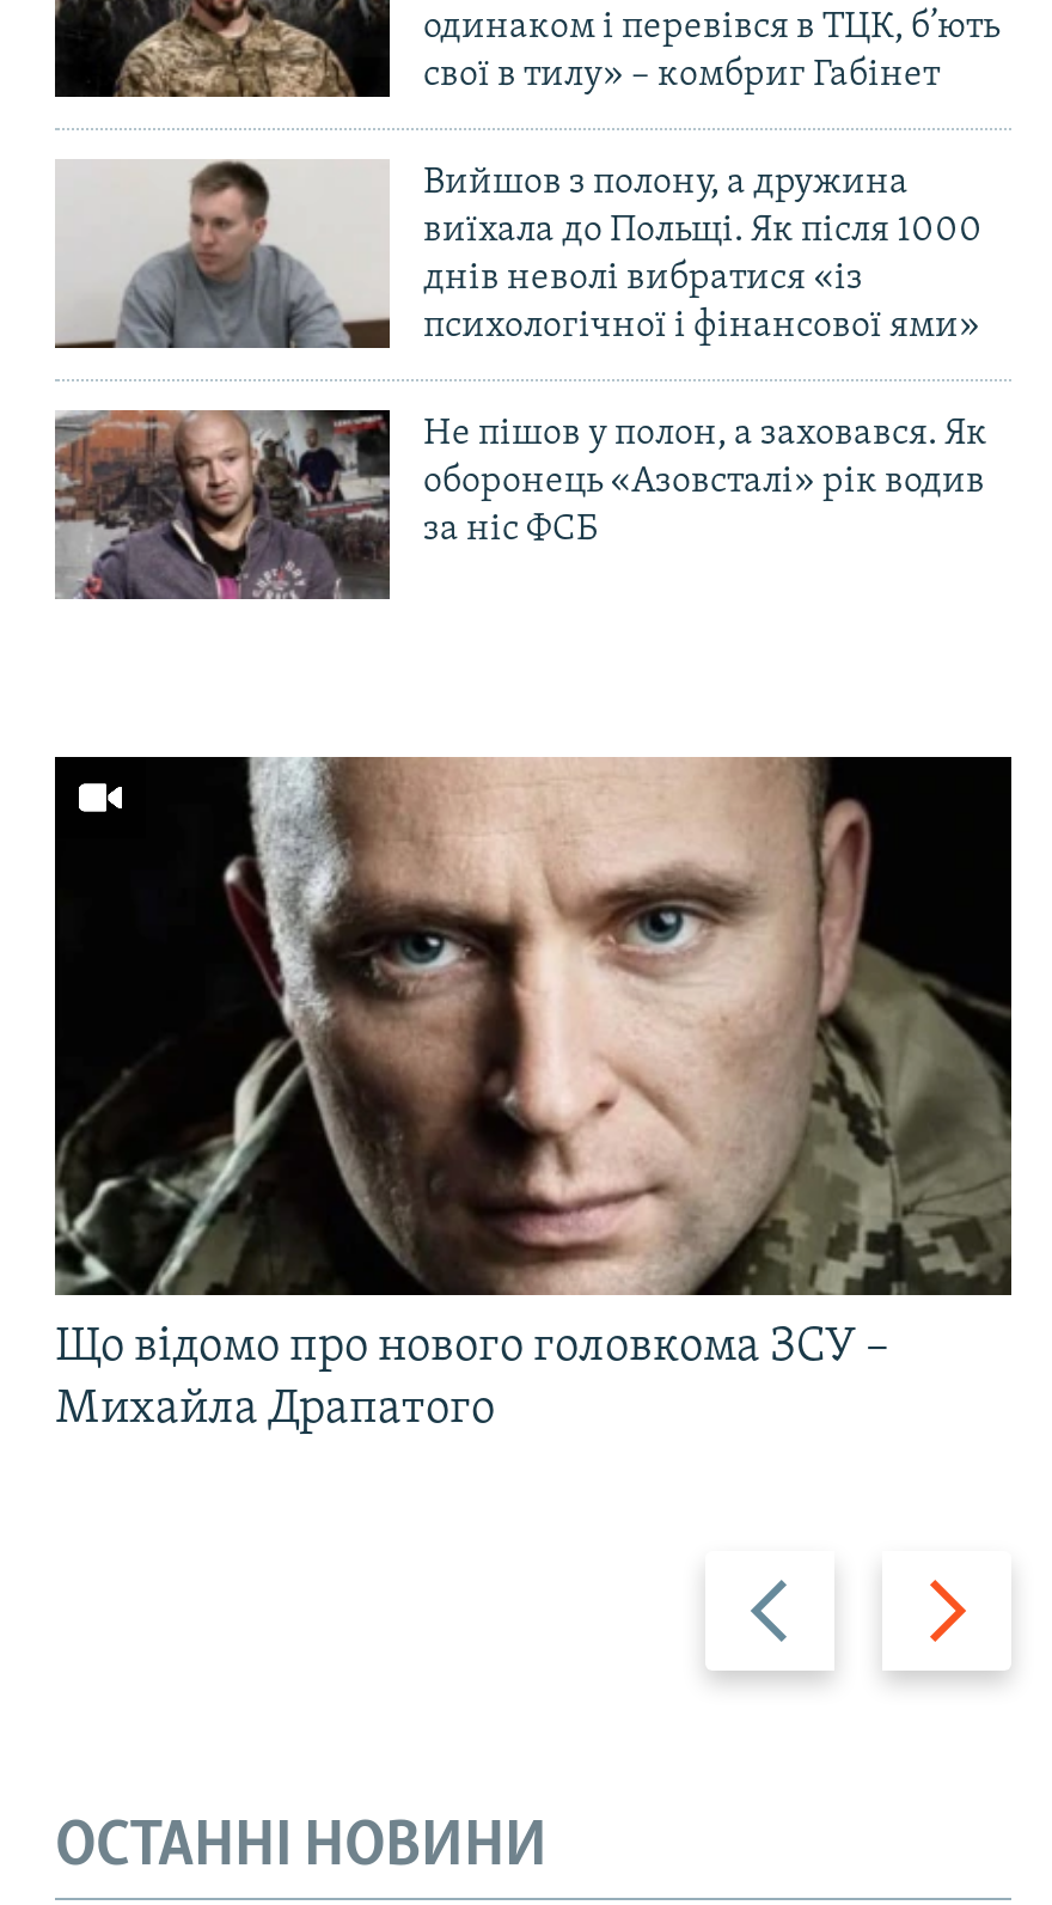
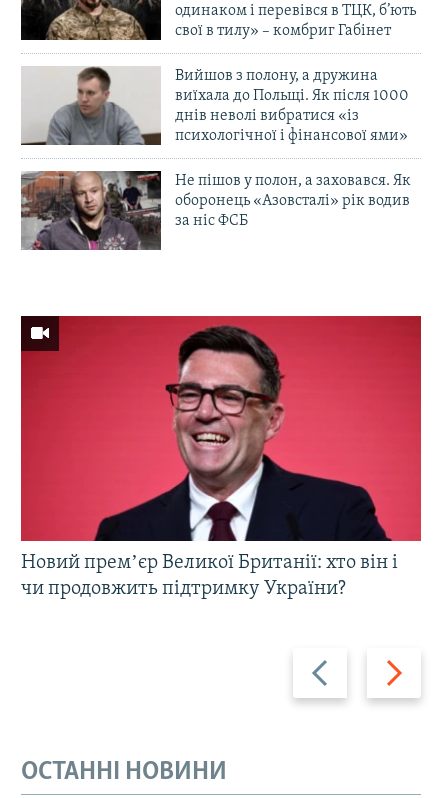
- [image]
- Що відомо про нового головкома ЗСУ –
- Михайла Драпатого
+ [image]
+ Новий премʼєр Великої Британії: хто він і
+ чи продовжить підтримку України?
